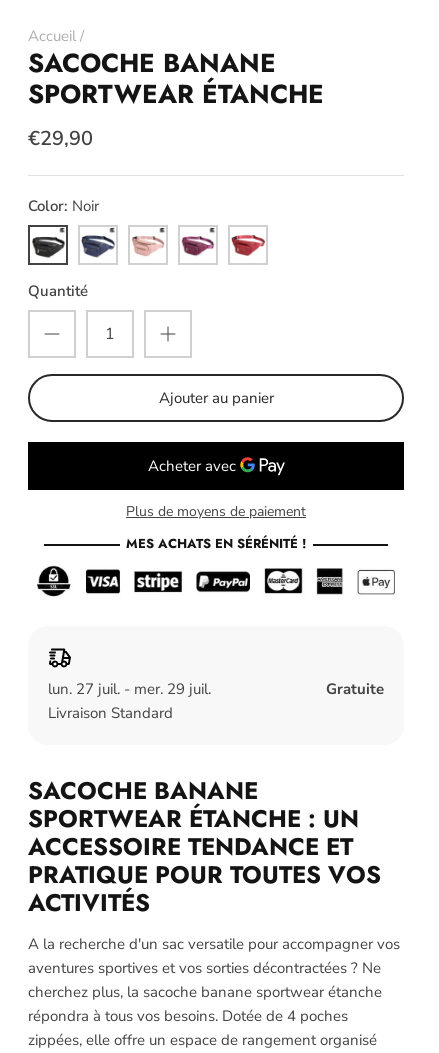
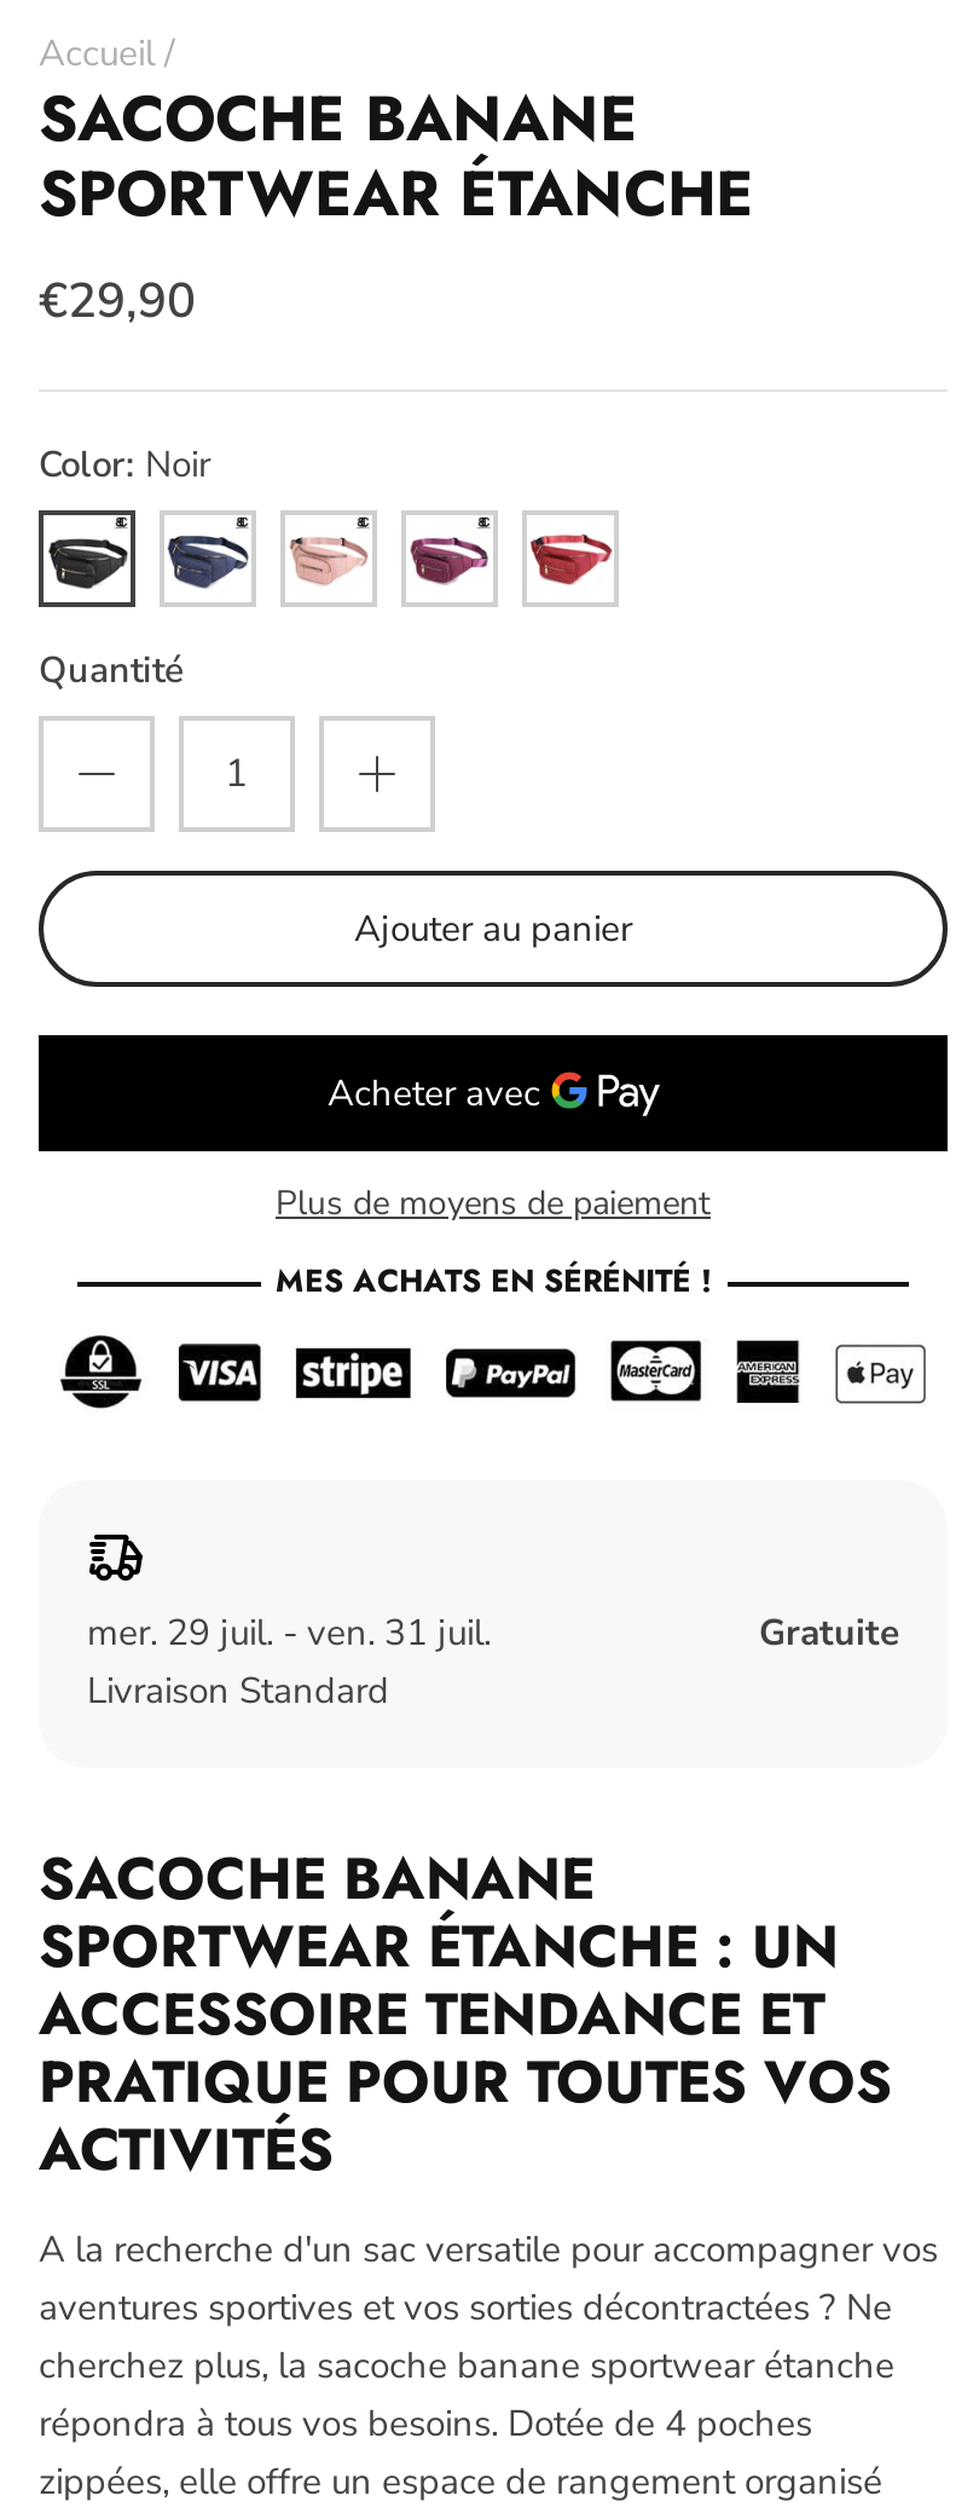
- lun. 27 juil. - mer. 29 juil.
+ mer. 29 juil. - ven. 31 juil.
